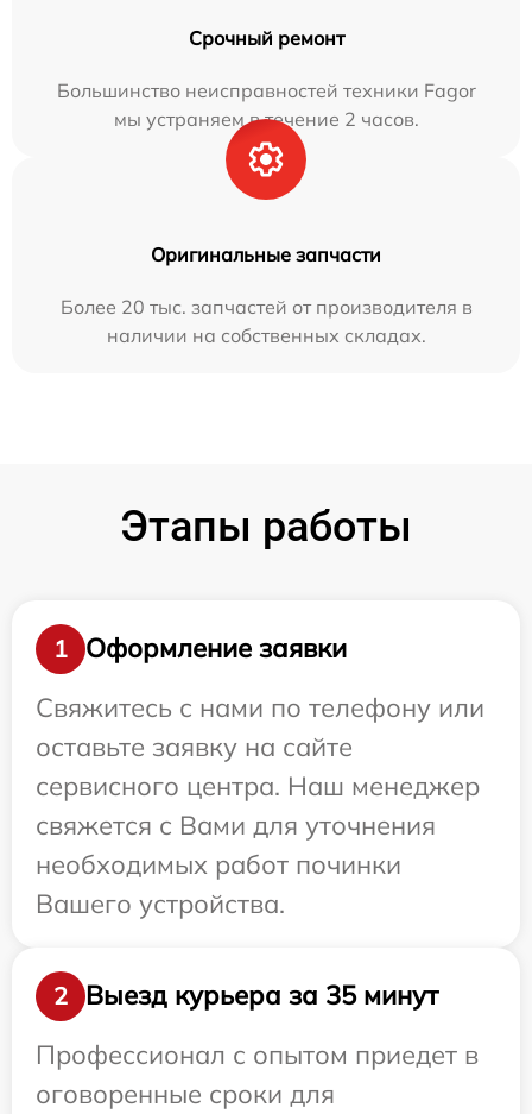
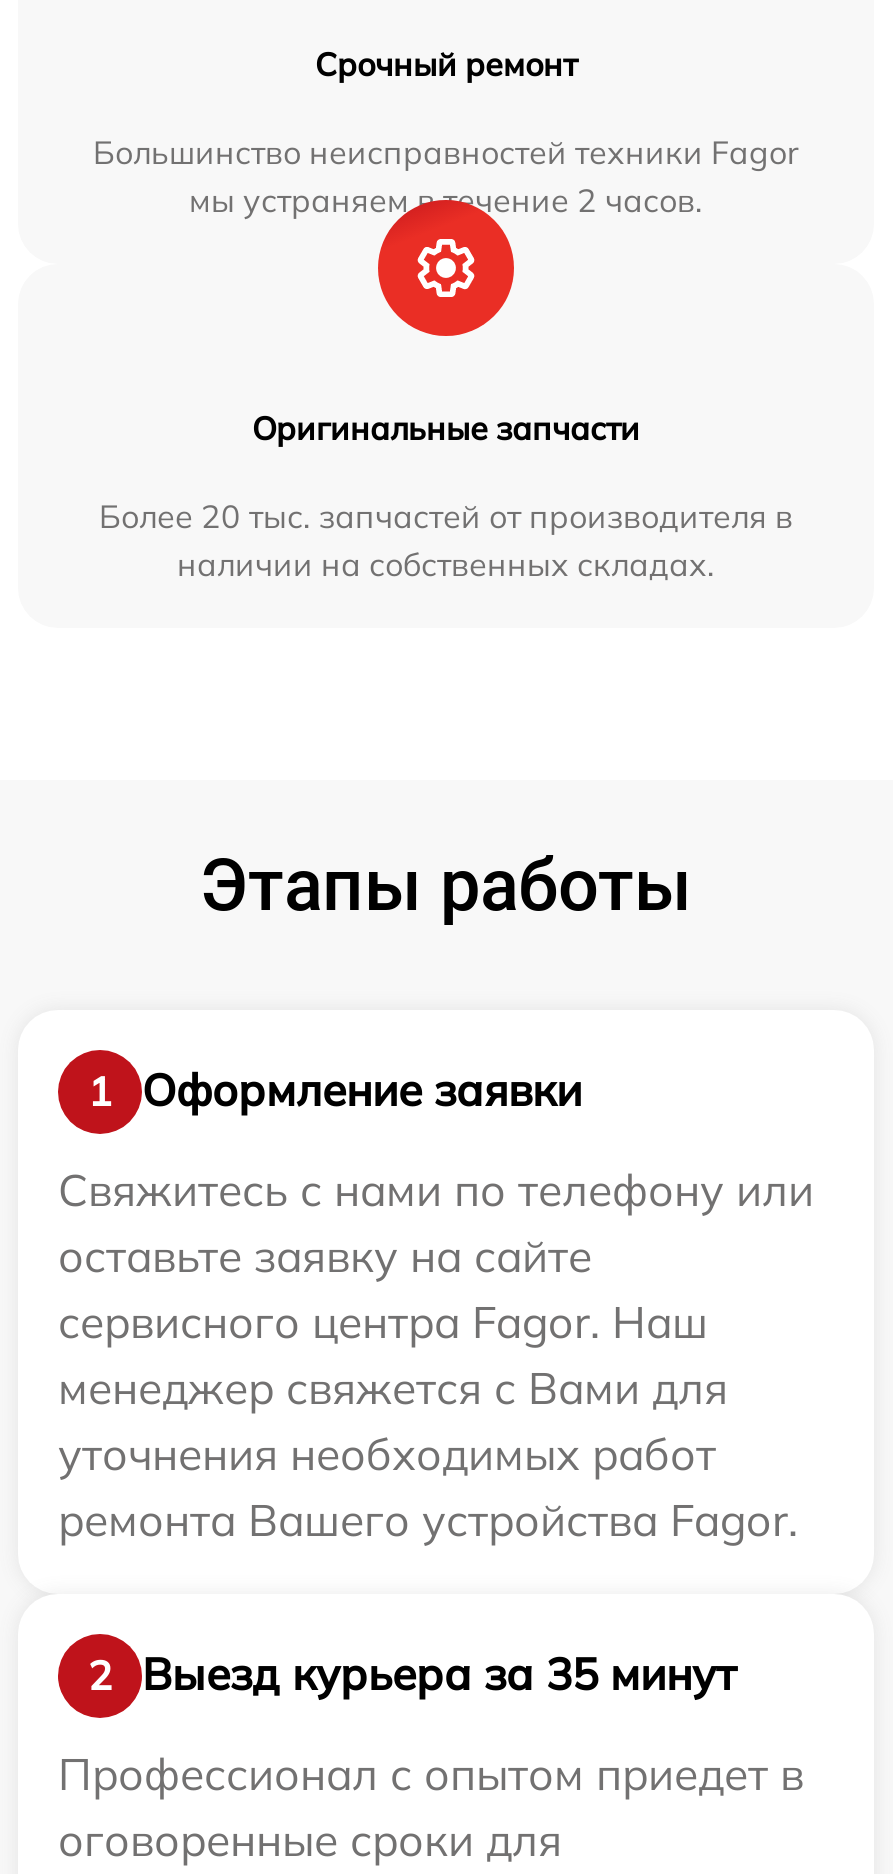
- сервисного центра. Наш менеджер
- свяжется с Вами для уточнения
- необходимых работ починки
- Вашего устройства.
+ сервисного центра Fagor. Наш
+ менеджер свяжется с Вами для
+ уточнения необходимых работ
+ ремонта Вашего устройства Fagor.
